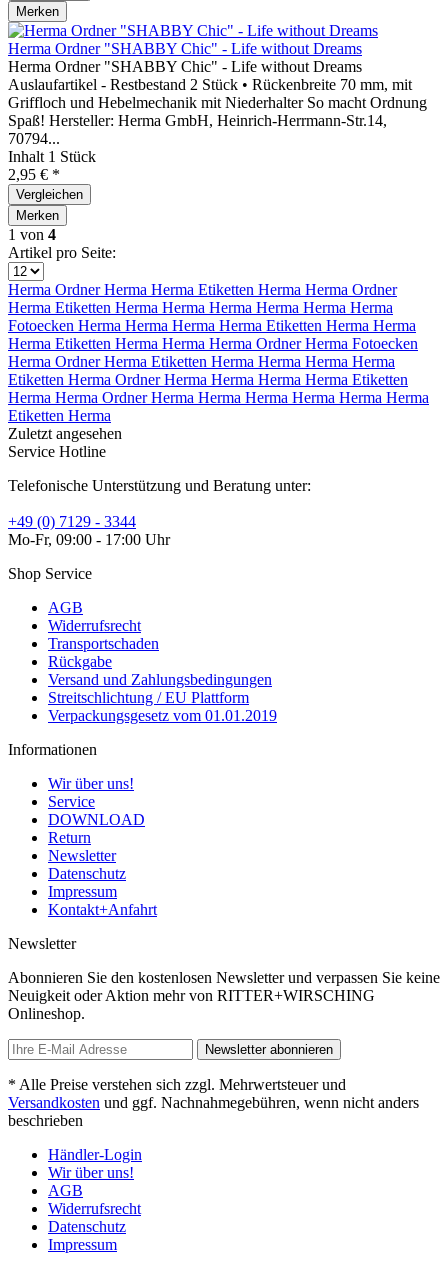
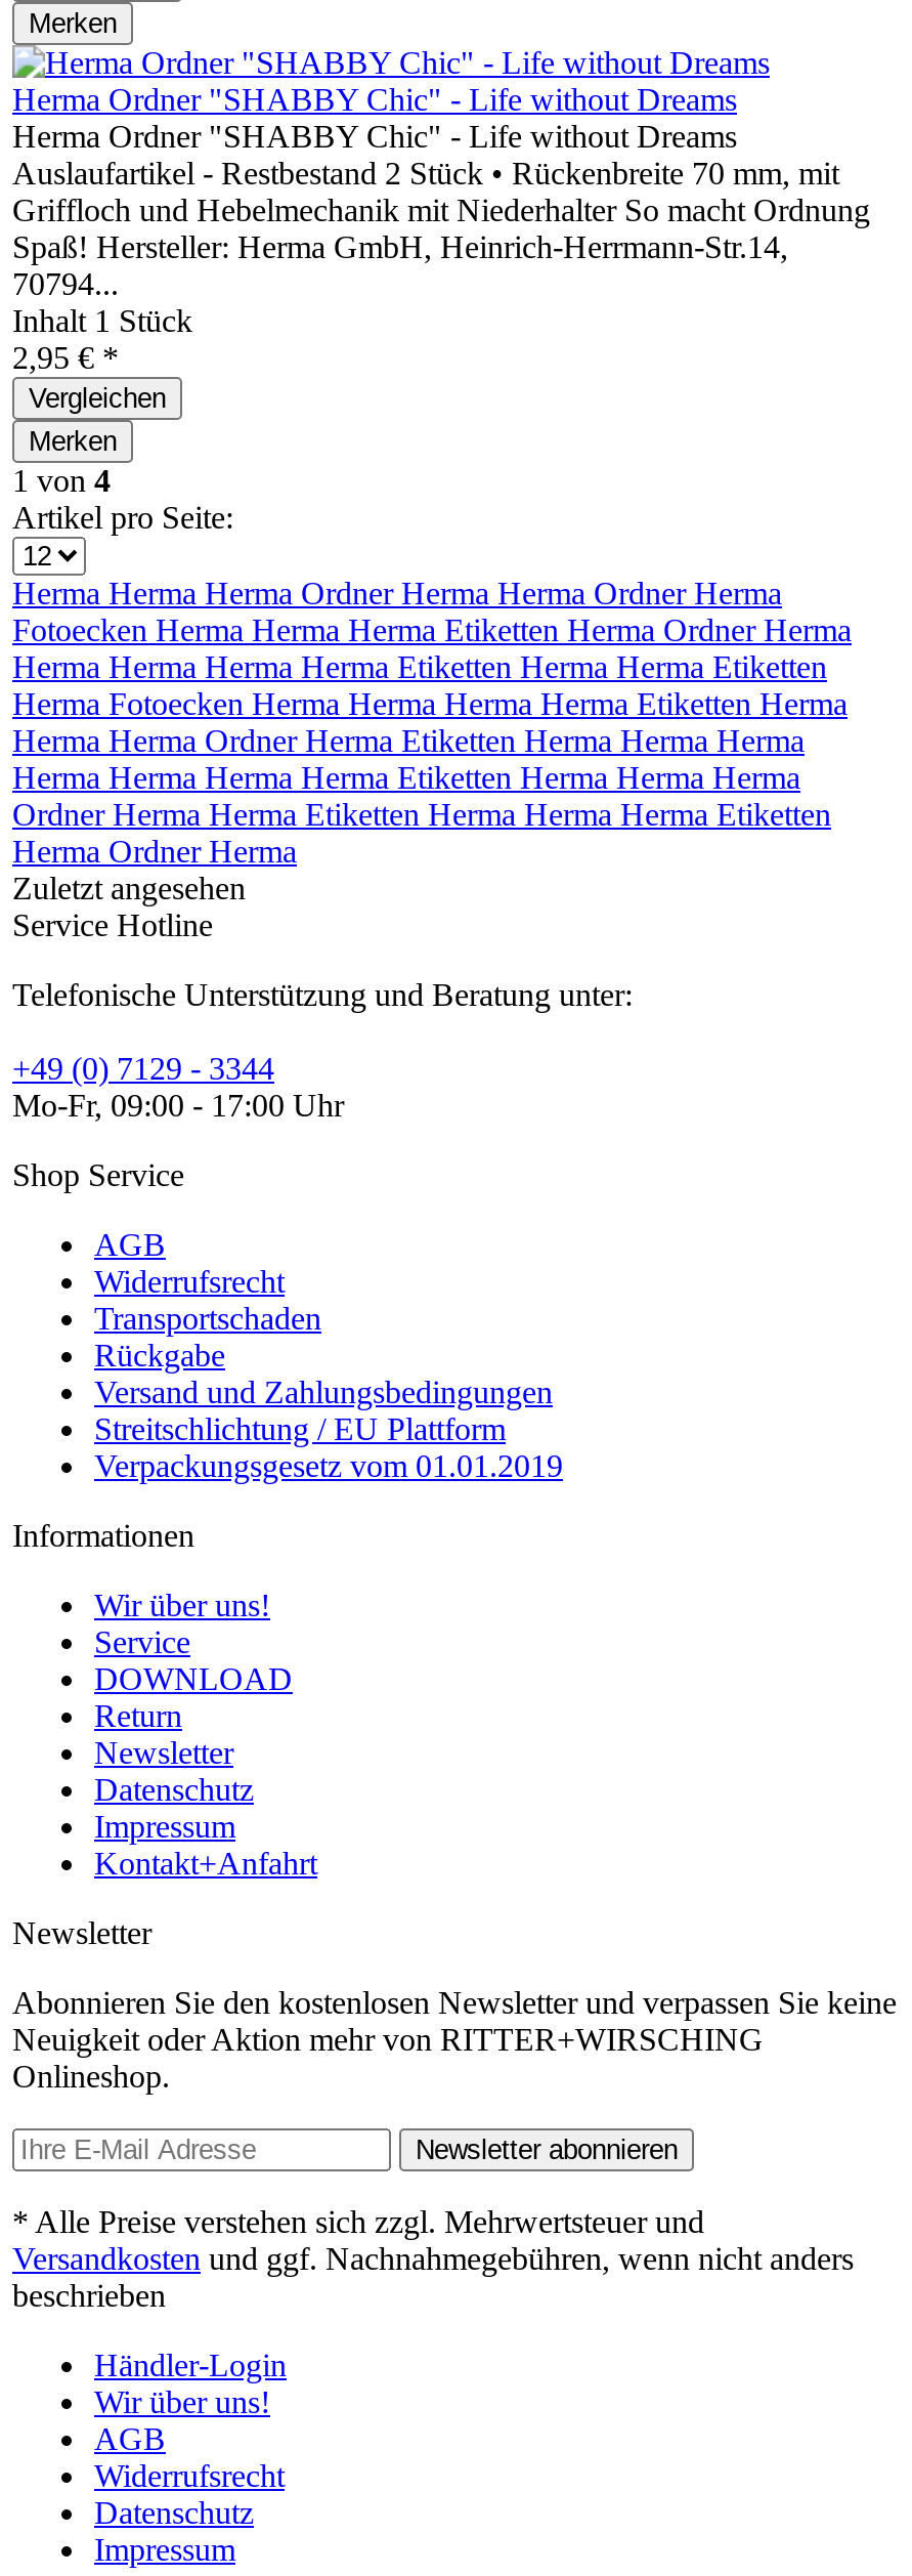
- Herma Ordner Herma Herma Etiketten Herma Herma Ordner
- Herma Etiketten Herma Herma Herma Herma Herma Herma
- Fotoecken Herma Herma Herma Herma Etiketten Herma Herma
- Herma Etiketten Herma Herma Herma Ordner Herma Fotoecken
- Herma Ordner Herma Etiketten Herma Herma Herma Herma
- Etiketten Herma Ordner Herma Herma Herma Herma Etiketten
- Herma Herma Ordner Herma Herma Herma Herma Herma Herma
- Etiketten Herma
+ Herma Herma Herma Ordner Herma Herma Ordner Herma
+ Fotoecken Herma Herma Herma Etiketten Herma Ordner Herma
+ Herma Herma Herma Herma Etiketten Herma Herma Etiketten
+ Herma Fotoecken Herma Herma Herma Herma Etiketten Herma
+ Herma Herma Ordner Herma Etiketten Herma Herma Herma
+ Herma Herma Herma Herma Etiketten Herma Herma Herma
+ Ordner Herma Herma Etiketten Herma Herma Herma Etiketten
+ Herma Ordner Herma
